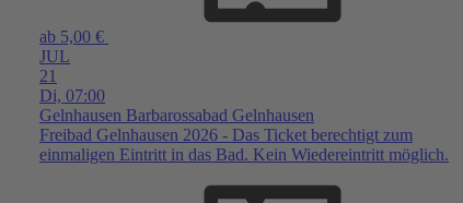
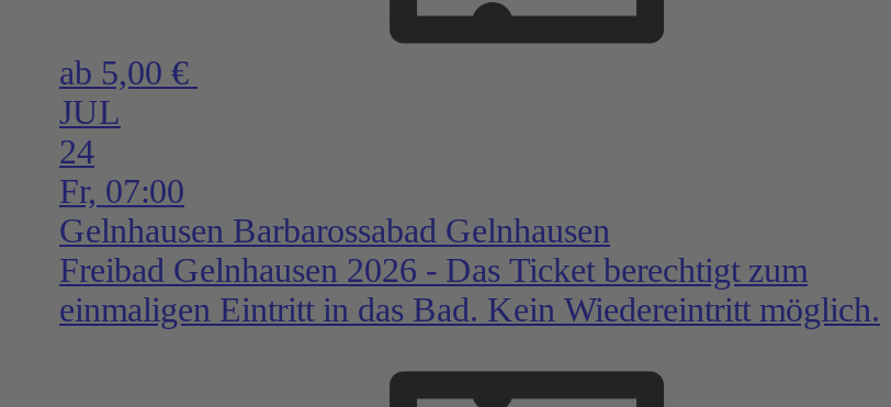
- 21
- Di, 07:00
+ 24
+ Fr, 07:00
